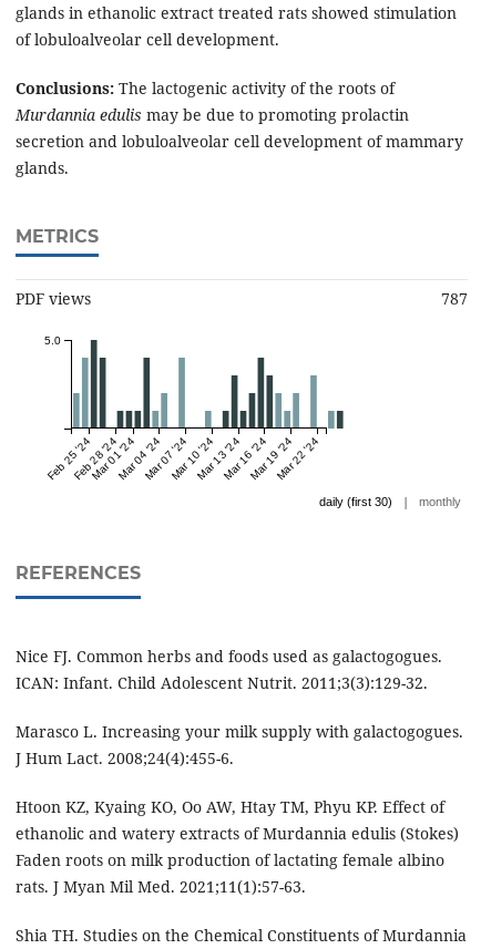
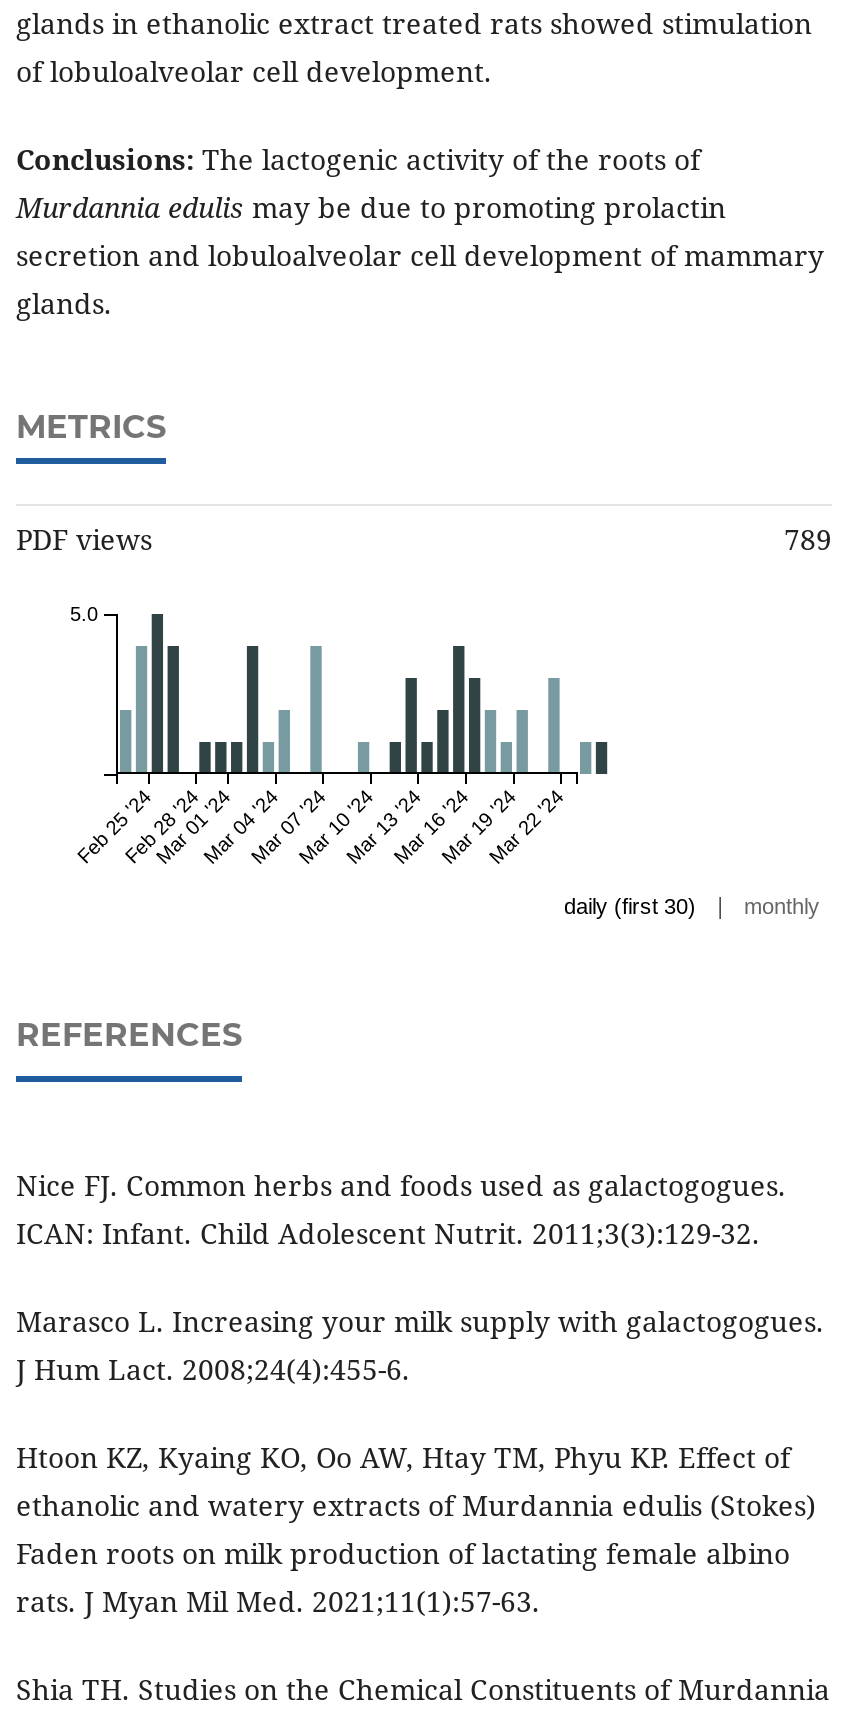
- 787
+ 789
